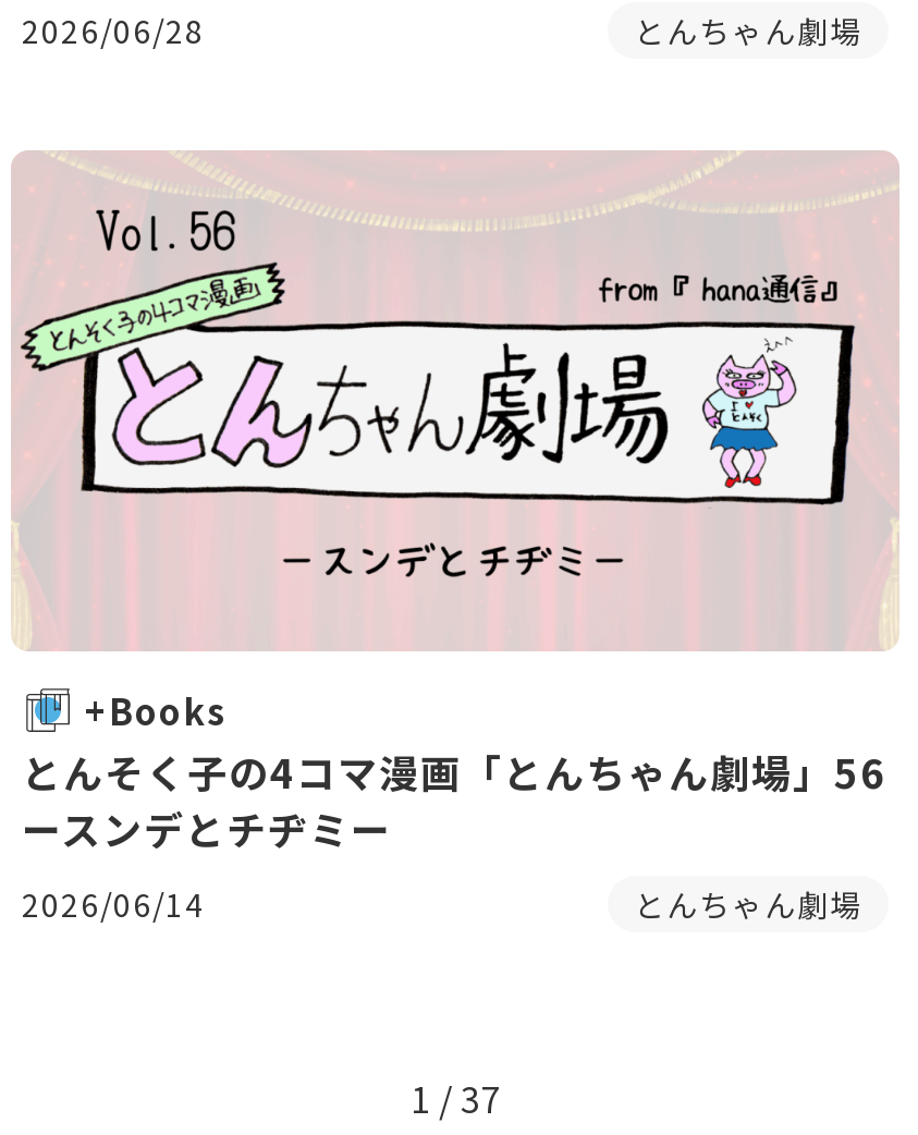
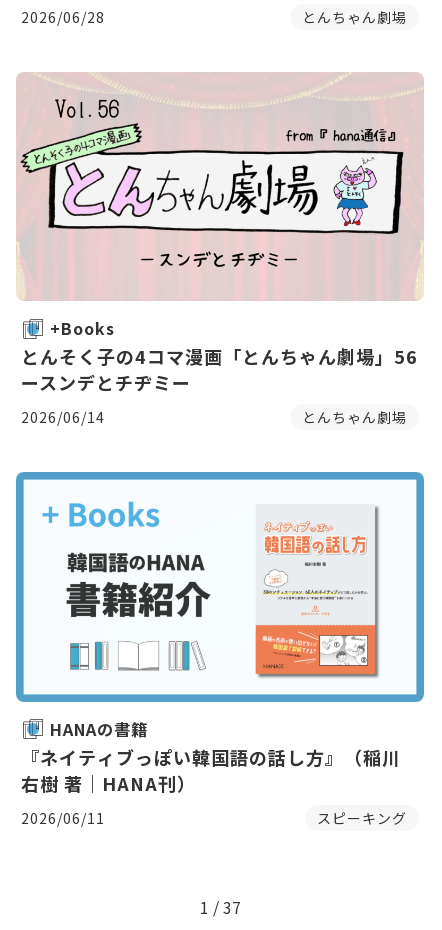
+ [image]
+ HANAの書籍
+ 『ネイティブっぽい韓国語の話し方』（稲川
+ 右樹 著｜HANA刊）
+ 2026/06/11
+ スピーキング
